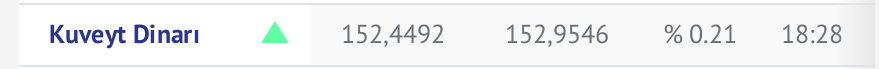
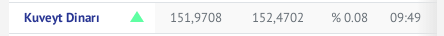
- 152,4492
+ 151,9708

- 152,9546
+ 152,4702

- % 0.21
+ % 0.08

- 18:28
+ 09:49
